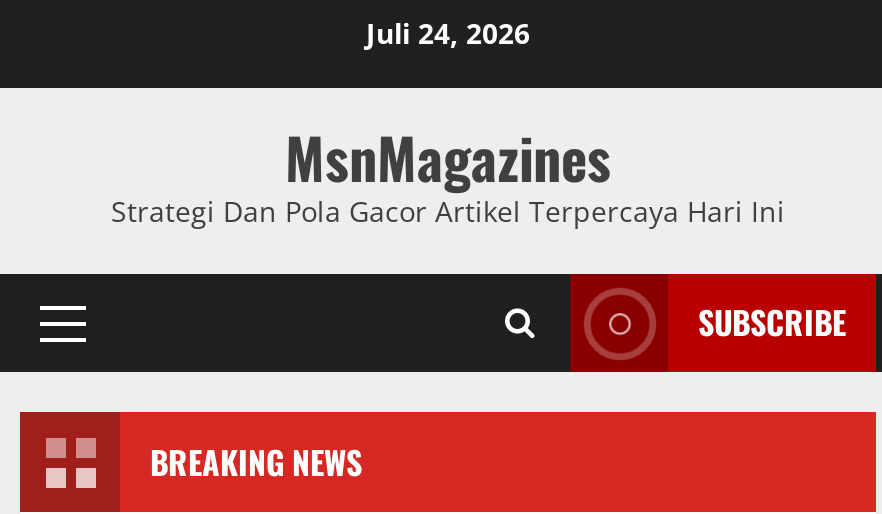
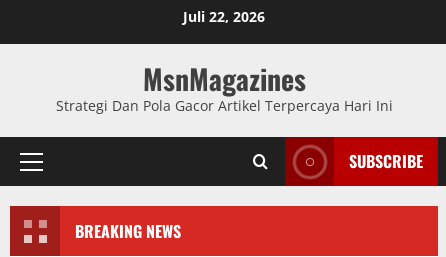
- Juli 24, 2026
+ Juli 22, 2026
